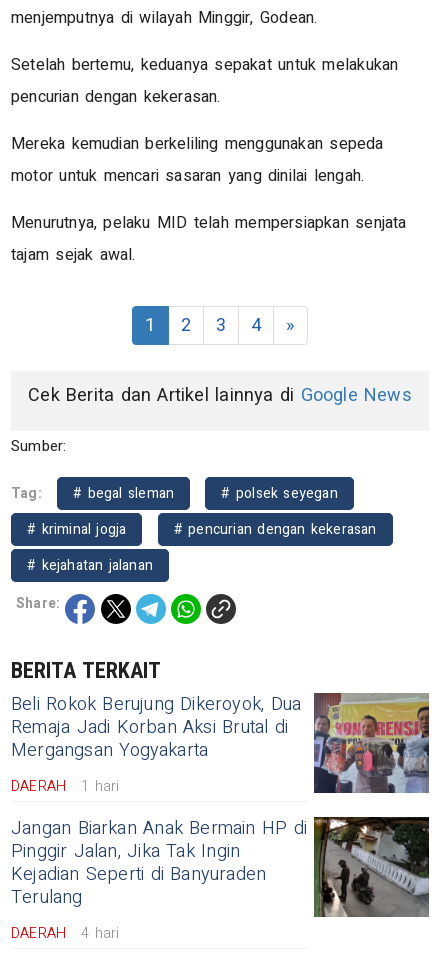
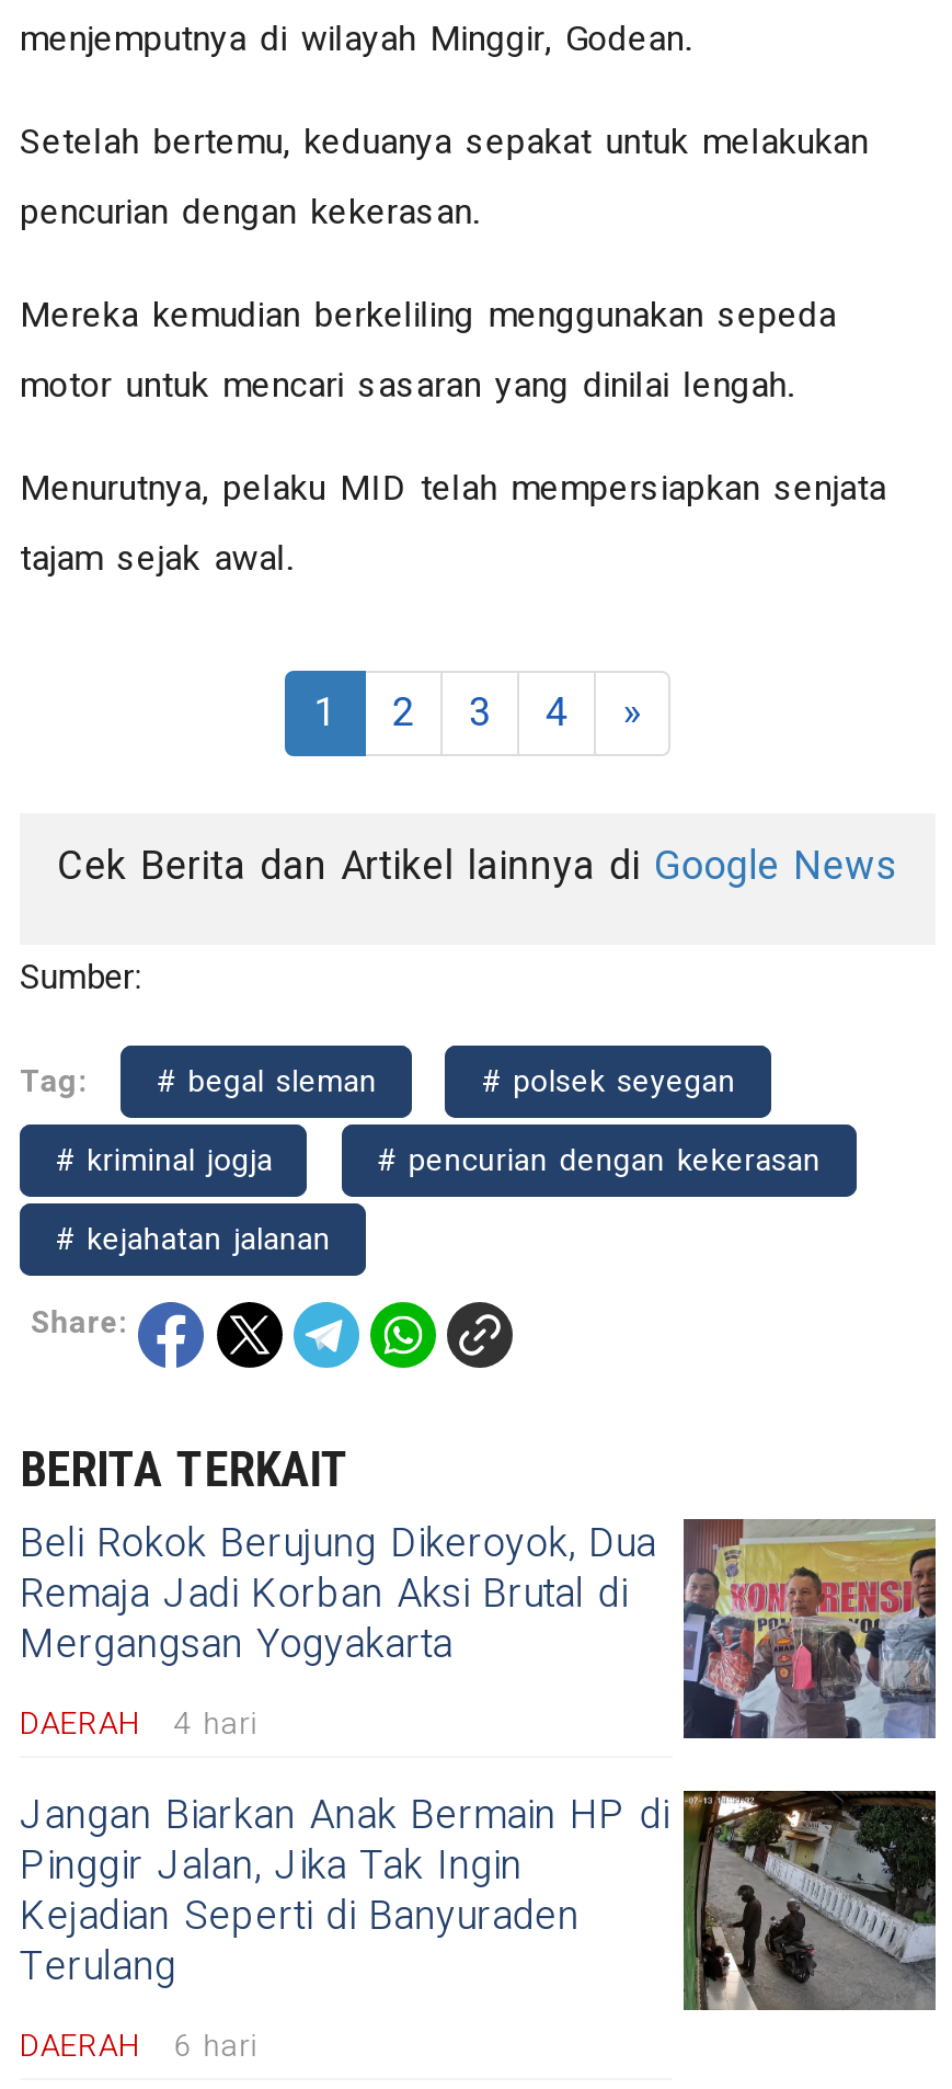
- DAERAH 1 hari
+ DAERAH 4 hari

- DAERAH 4 hari
+ DAERAH 6 hari
